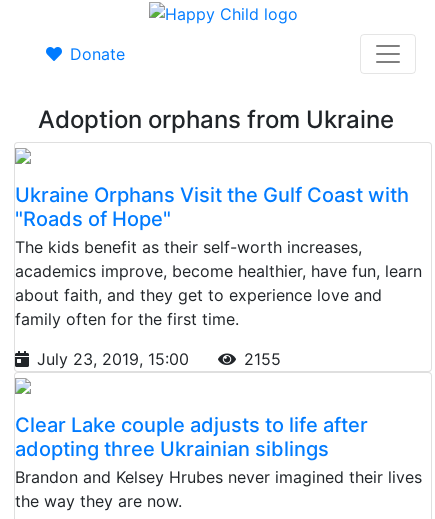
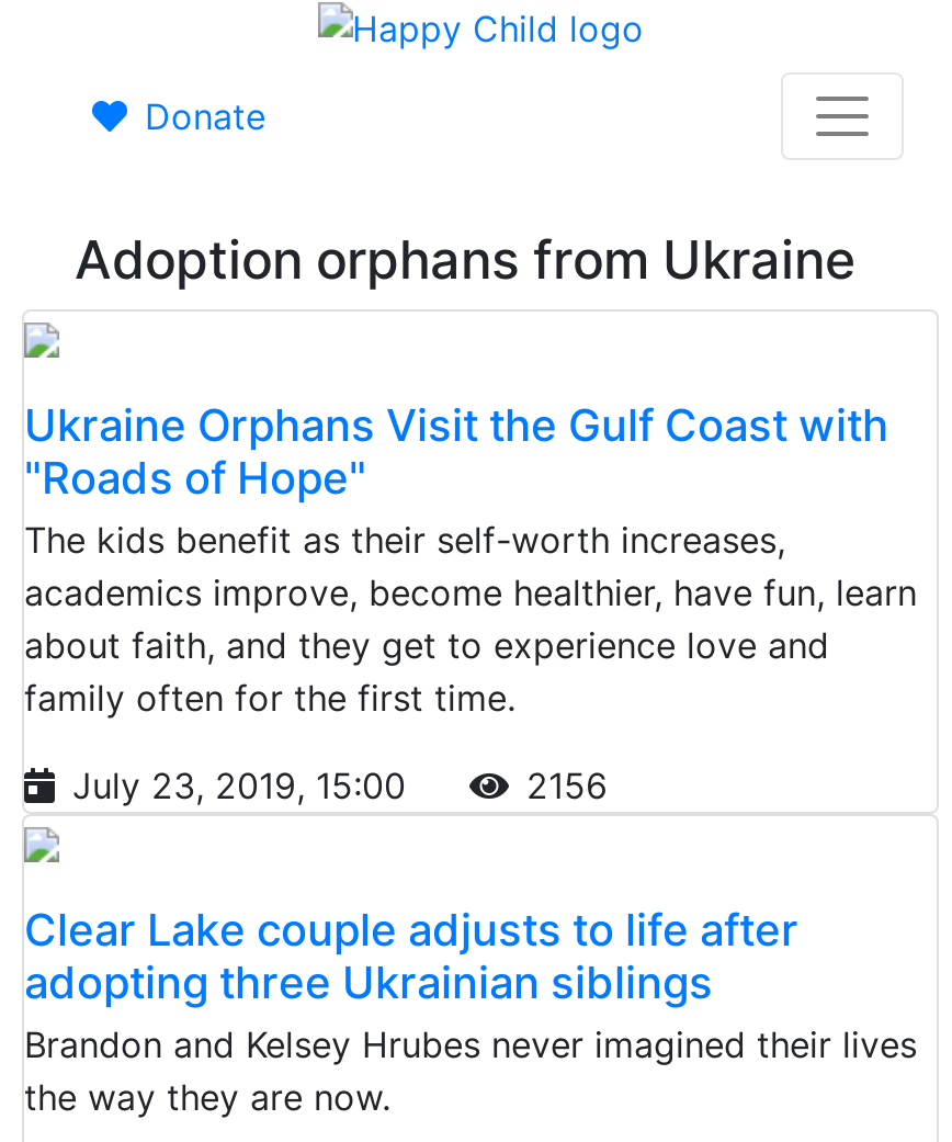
- 2155
+ 2156
